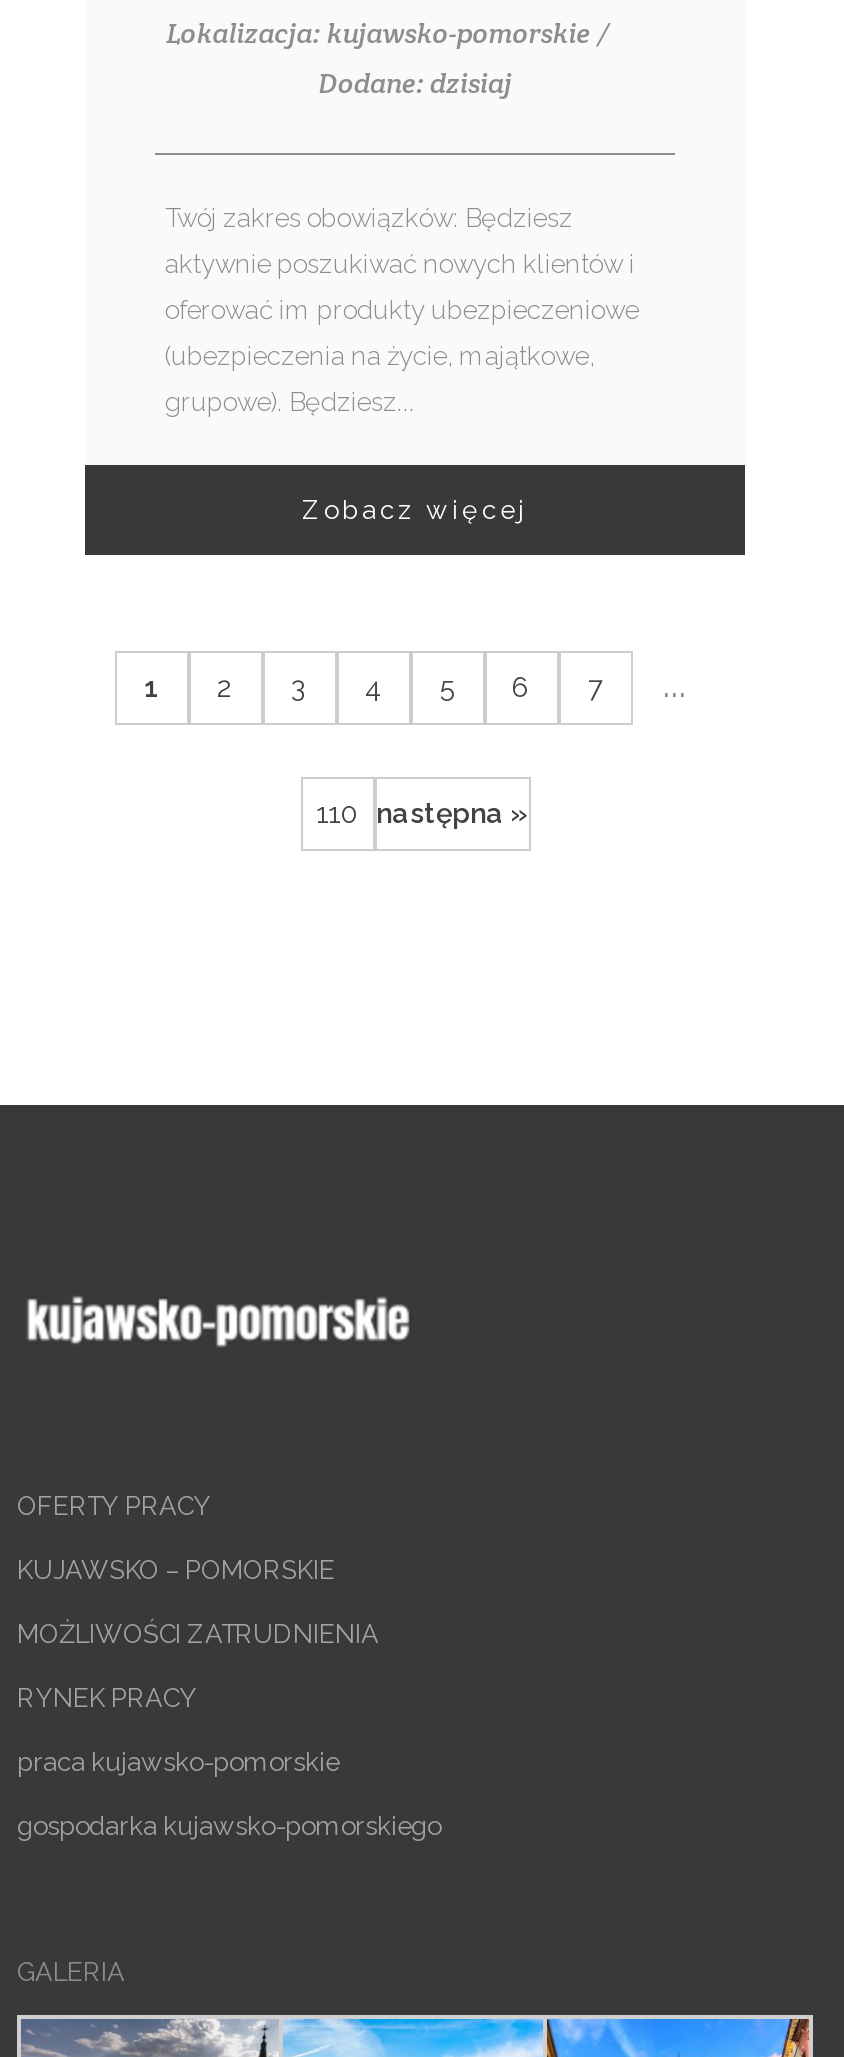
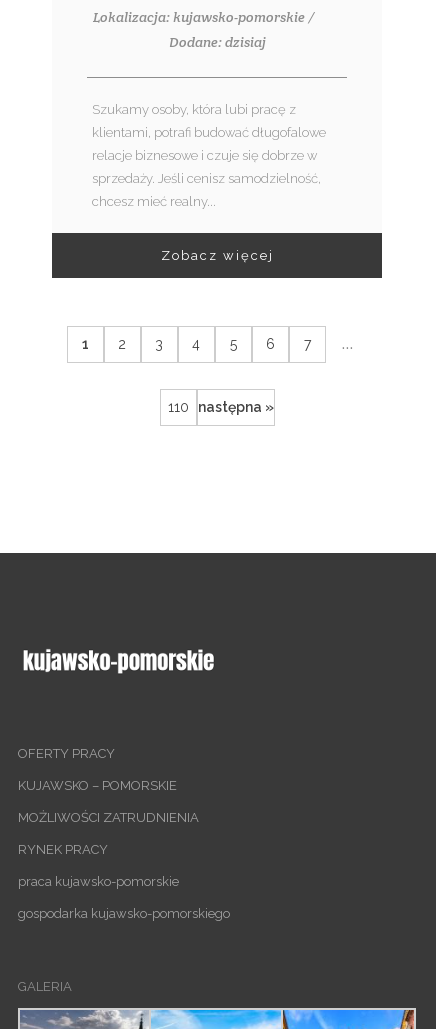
- Twój zakres obowiązków: Będziesz
+ Szukamy osoby, która lubi pracę z

- aktywnie poszukiwać nowych klientów i
+ klientami, potrafi budować długofalowe

- oferować im produkty ubezpieczeniowe
+ relacje biznesowe i czuje się dobrze w

- (ubezpieczenia na życie, majątkowe,
+ sprzedaży. Jeśli cenisz samodzielność,

- grupowe). Będziesz...
+ chcesz mieć realny...
